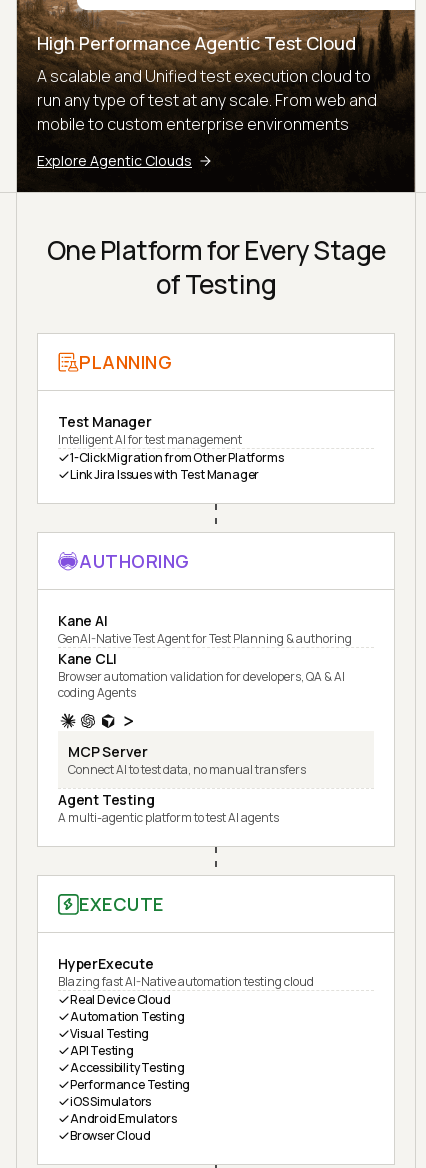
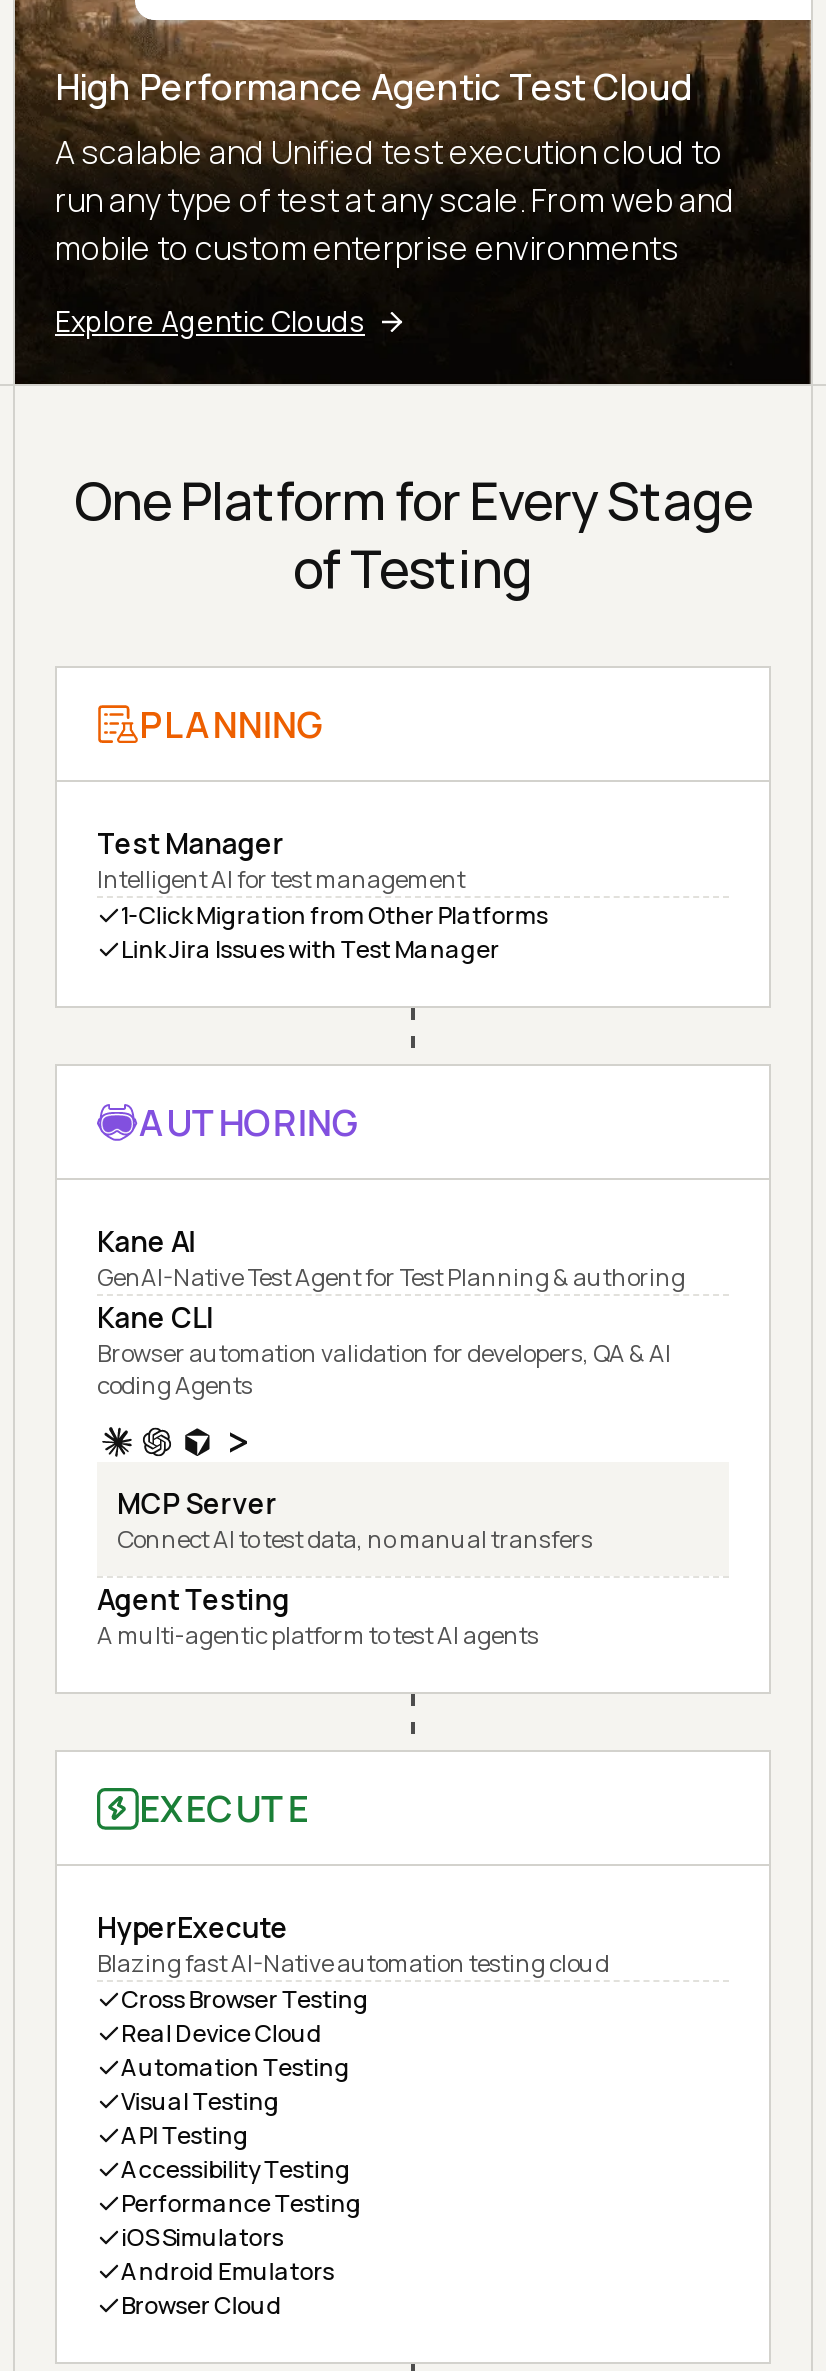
+ Cross Browser Testing
